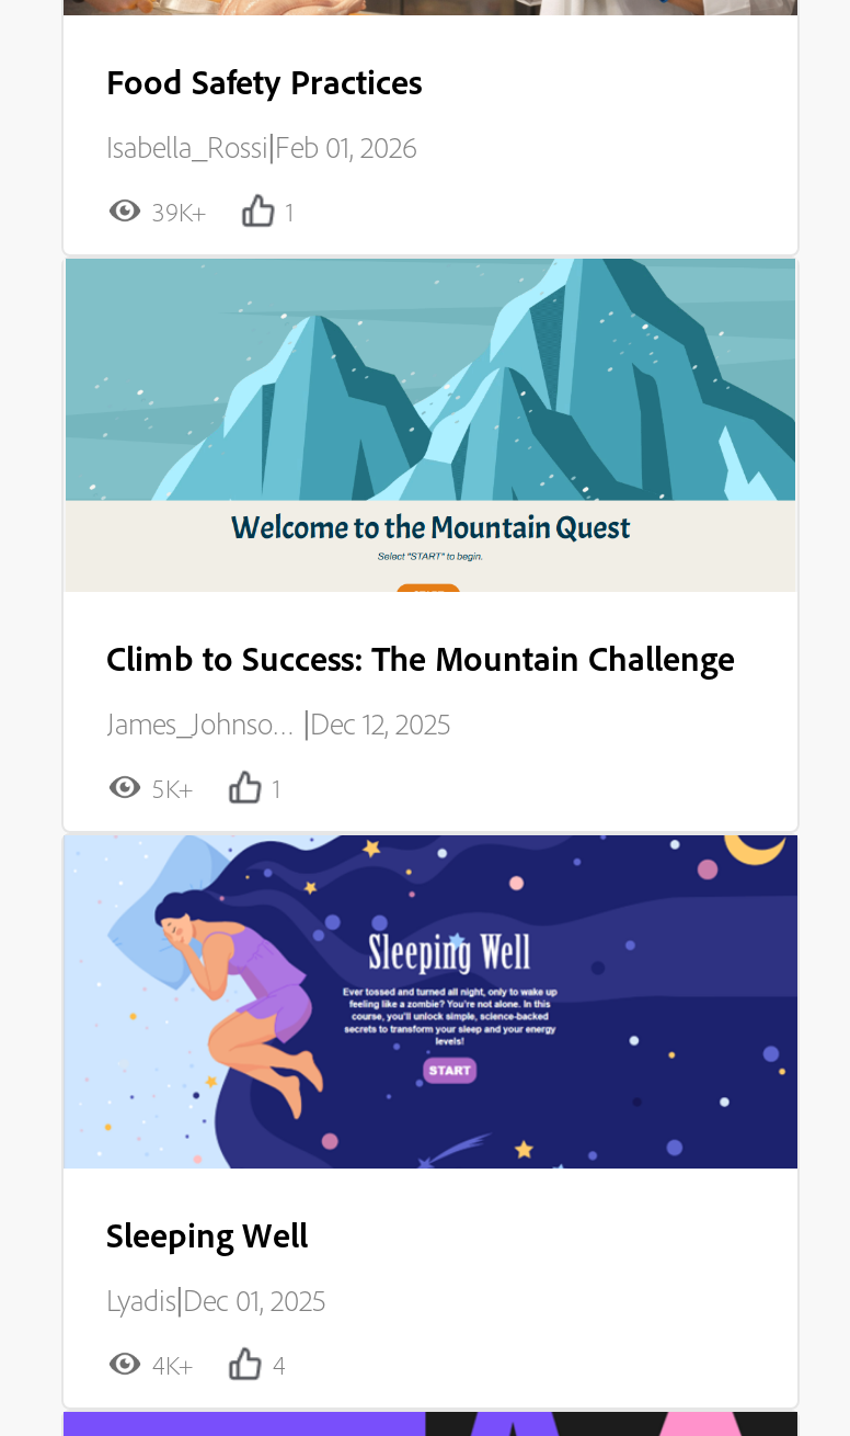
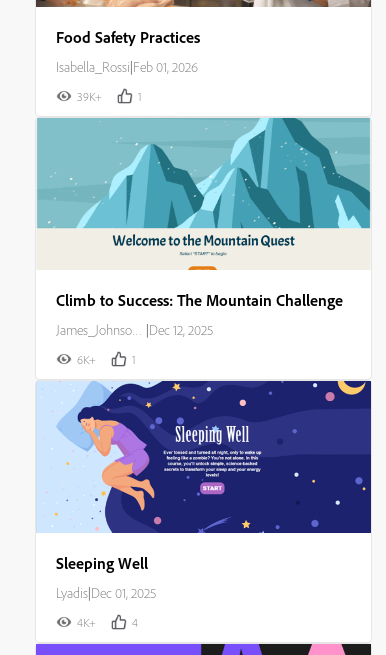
- 5K+
+ 6K+
